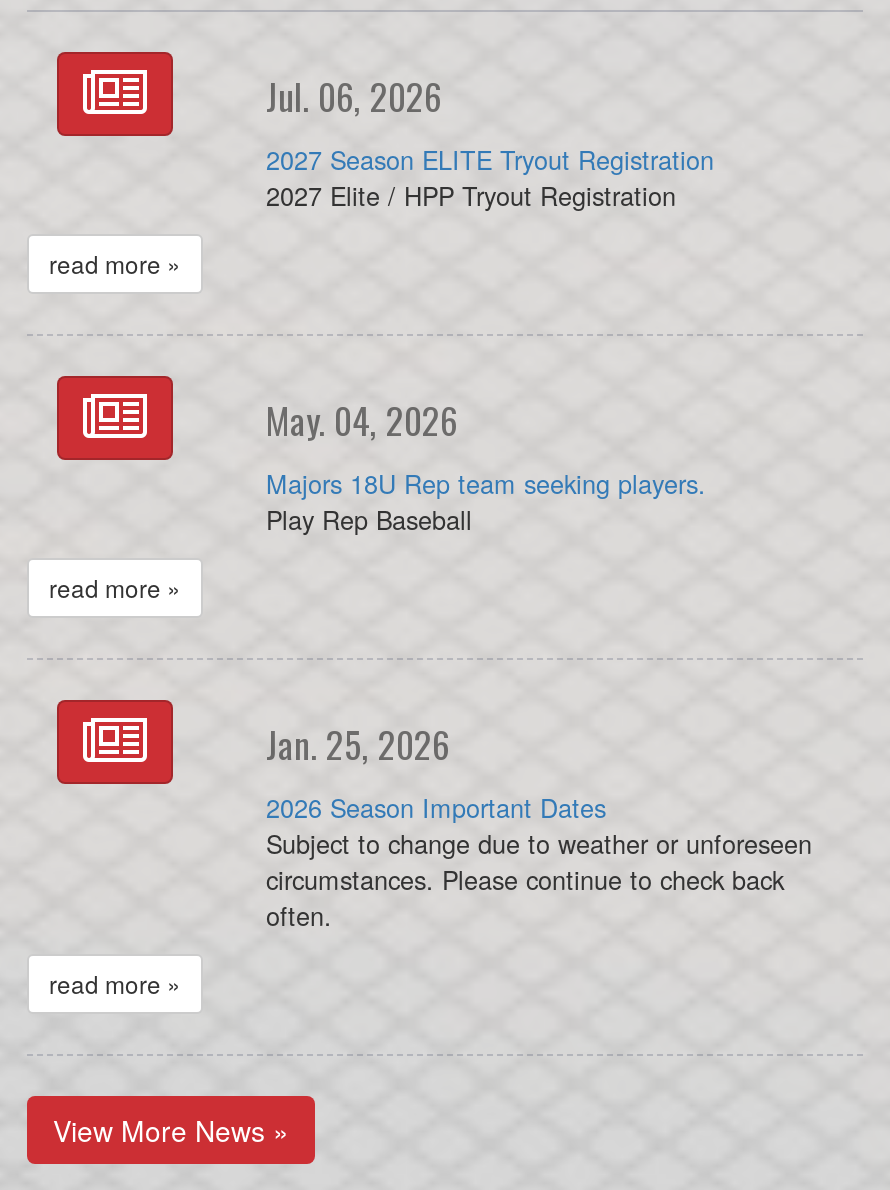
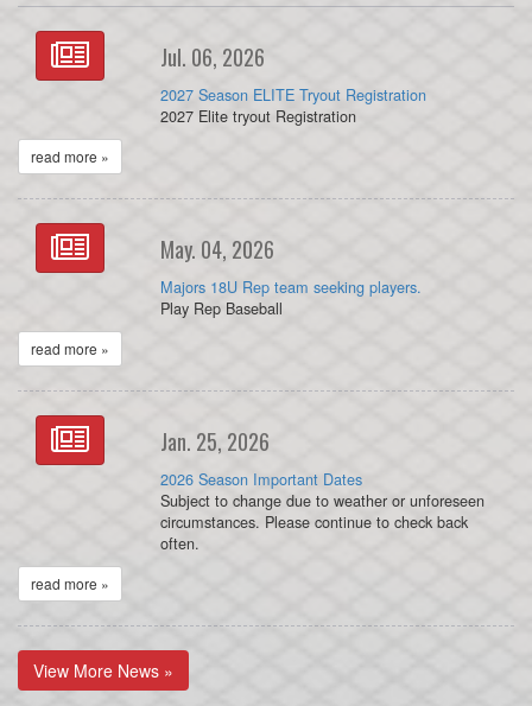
- 2027 Elite / HPP Tryout Registration
+ 2027 Elite tryout Registration
